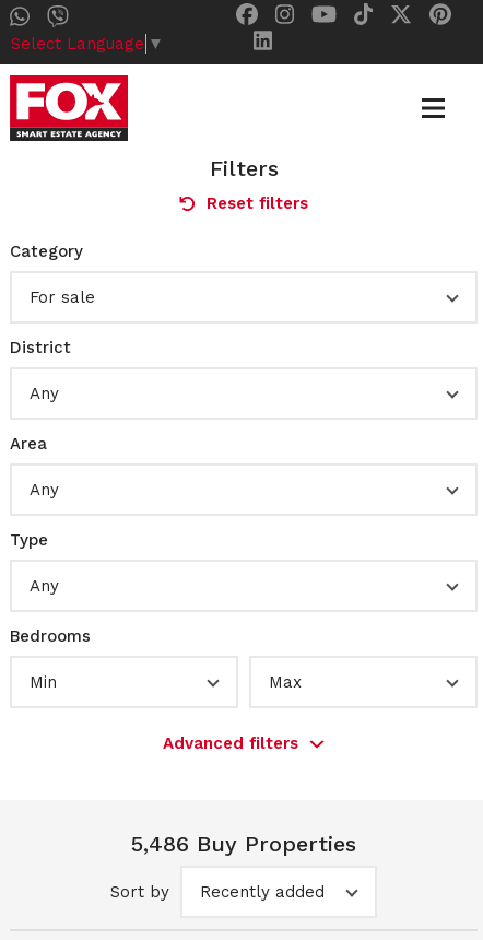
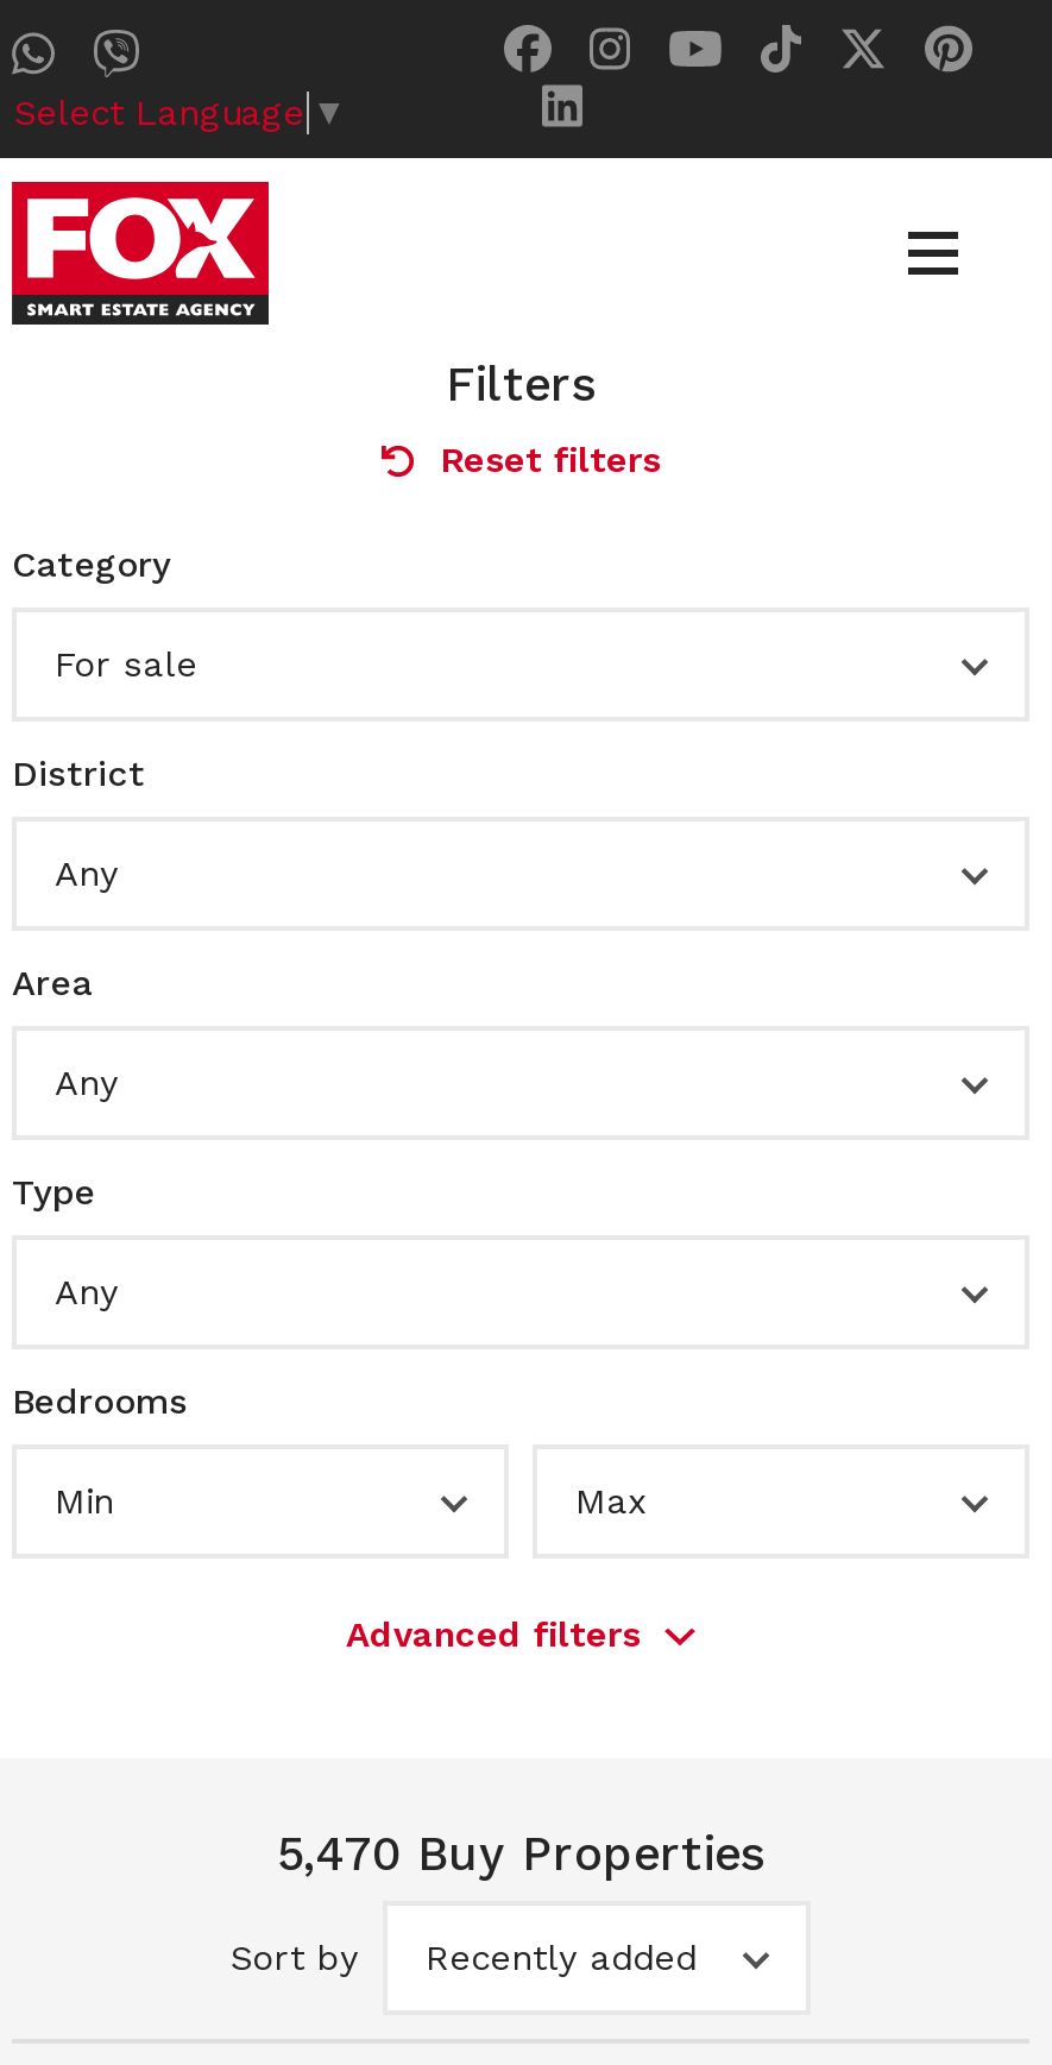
- 5,486 Buy Properties
+ 5,470 Buy Properties
